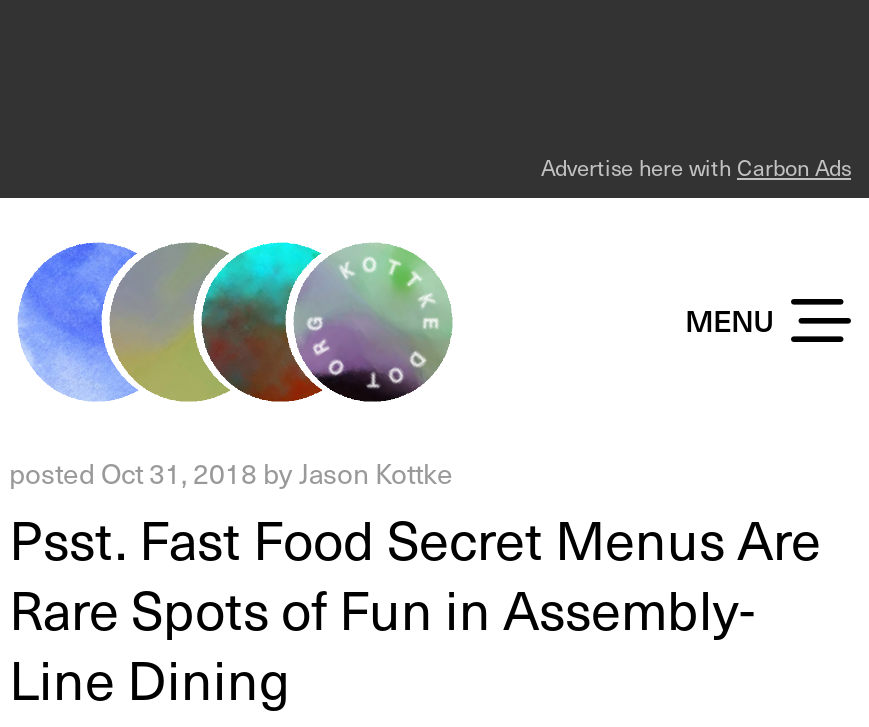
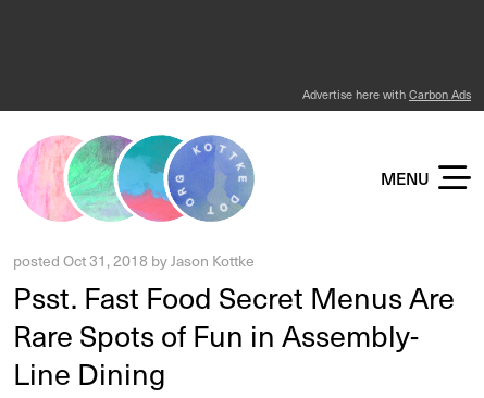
- [image]
+ [image]
